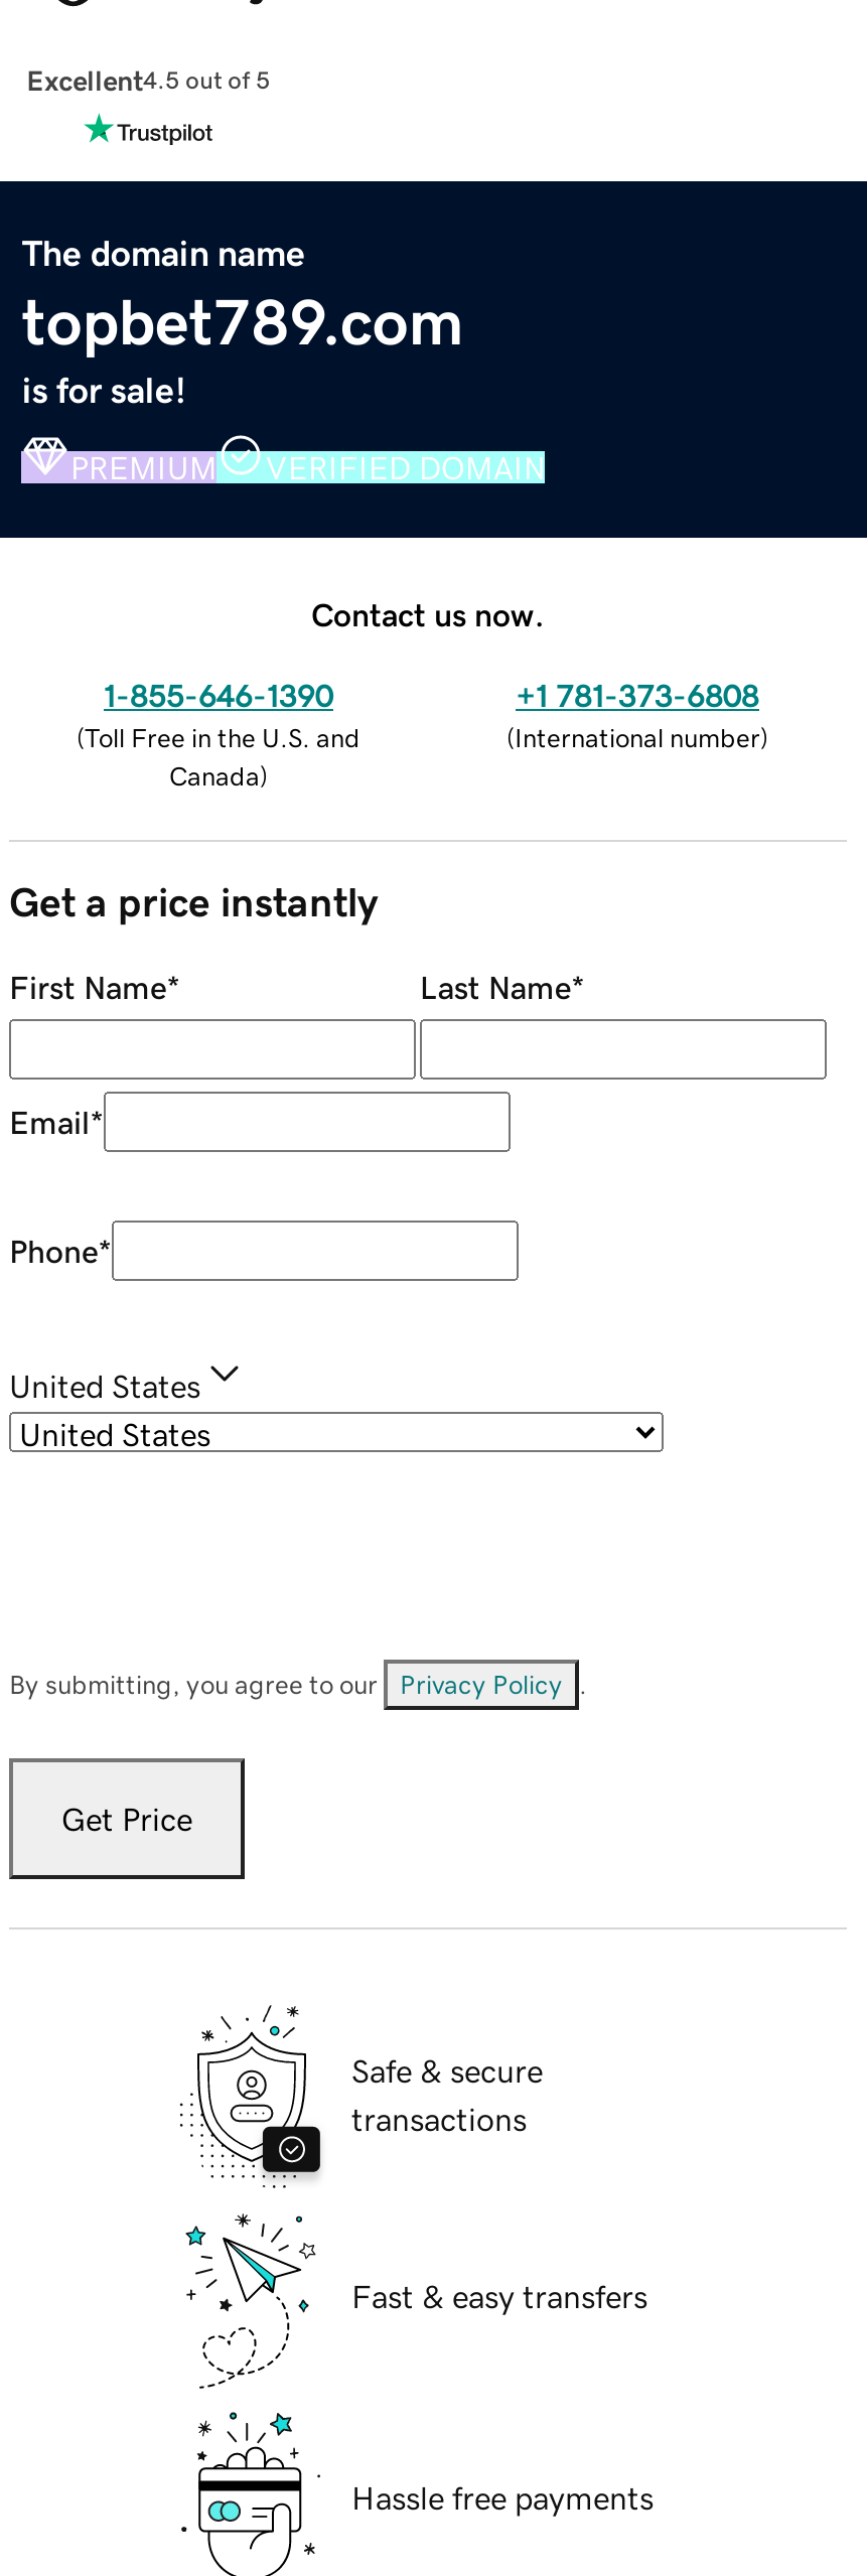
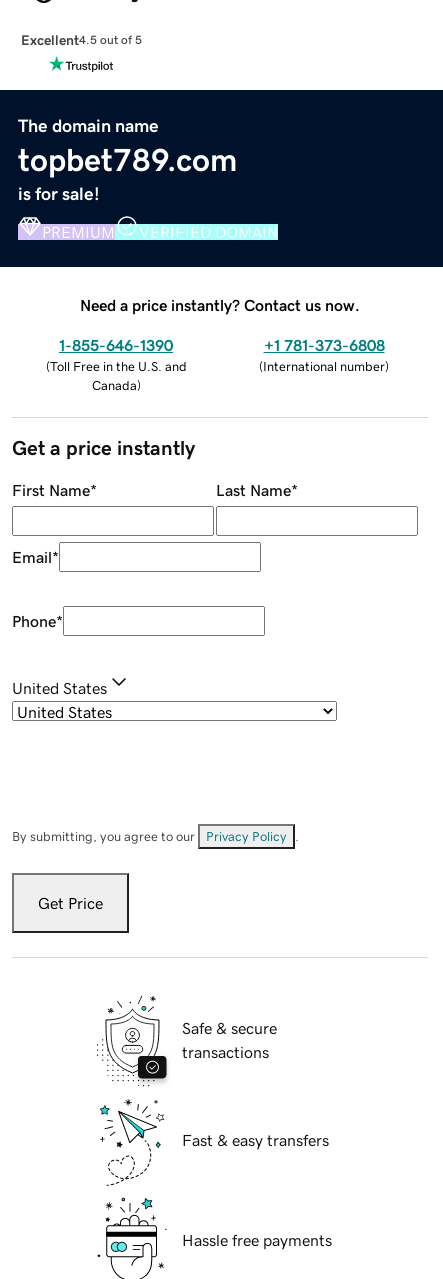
- Contact us now.
+ Need a price instantly? Contact us now.
